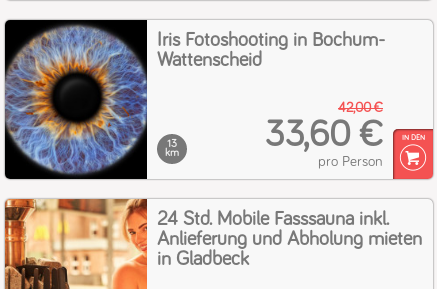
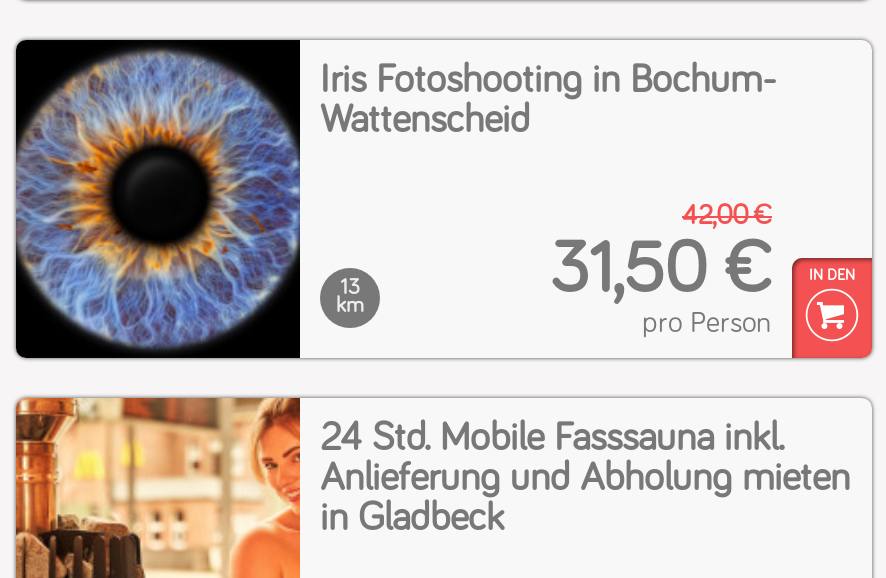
- 33,60 €
+ 31,50 €
